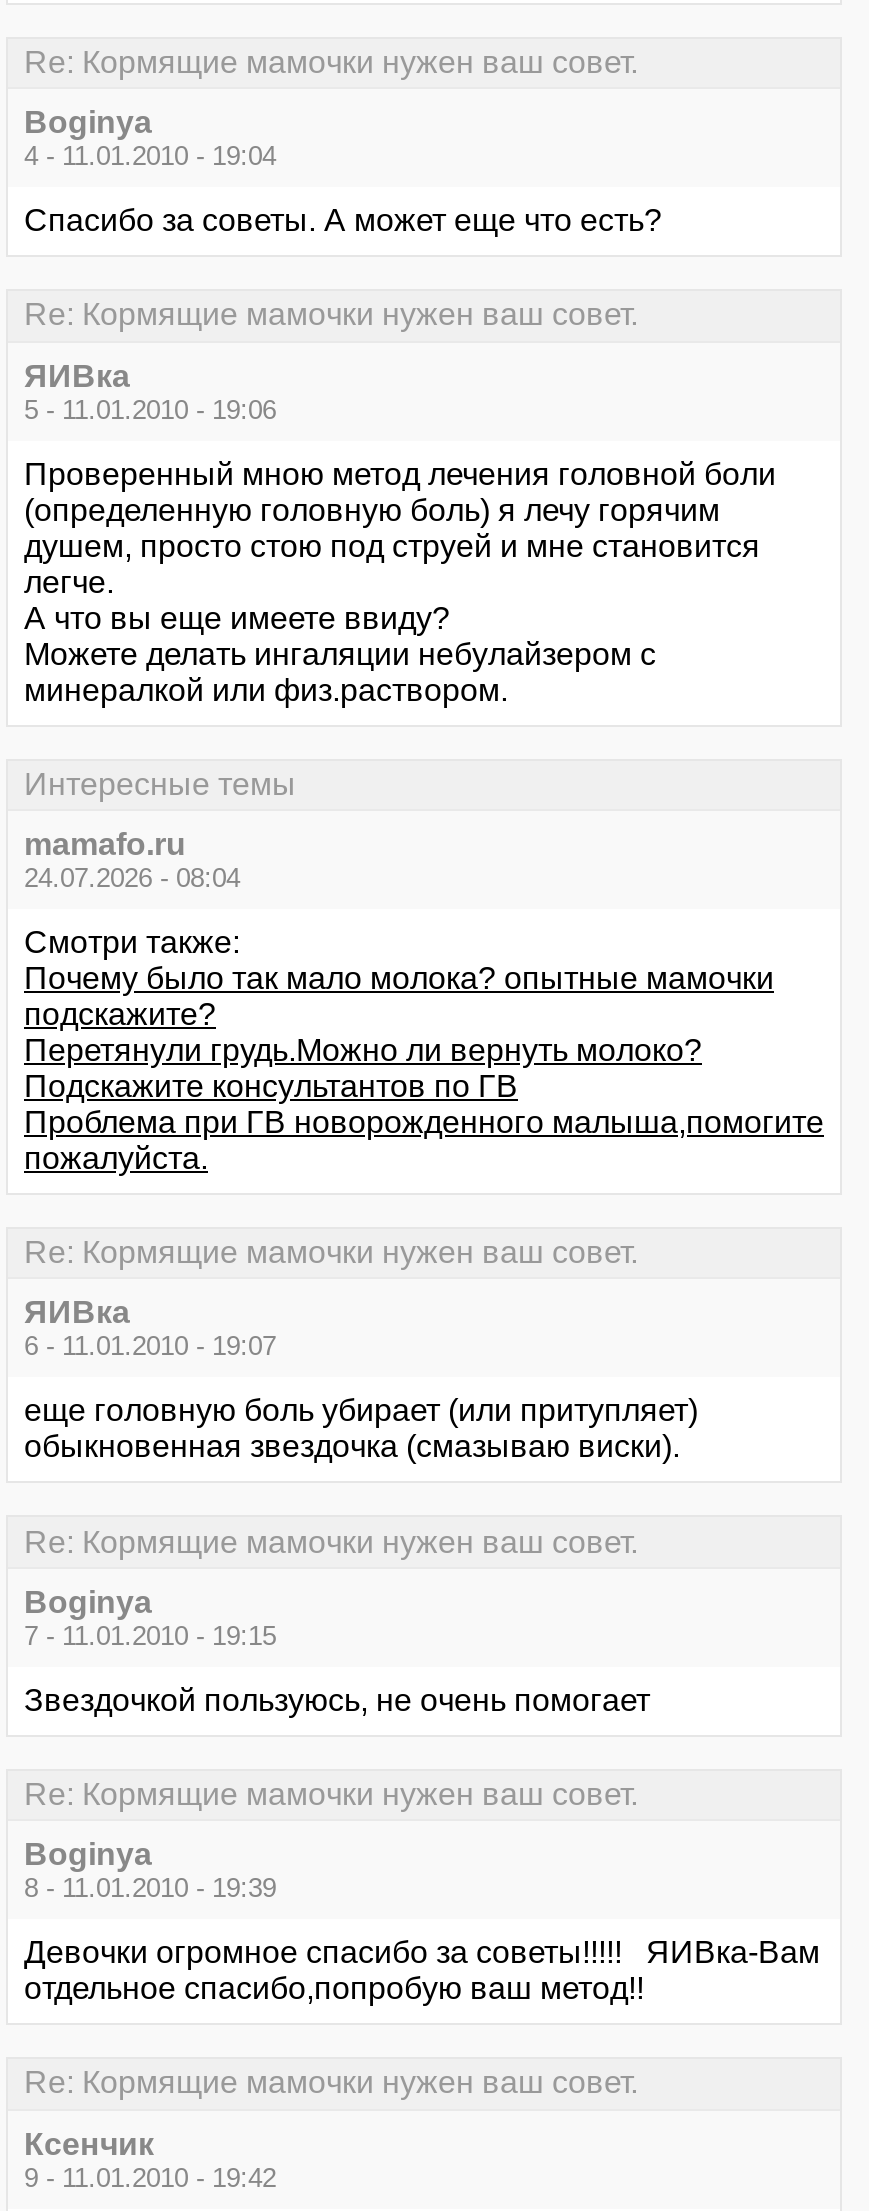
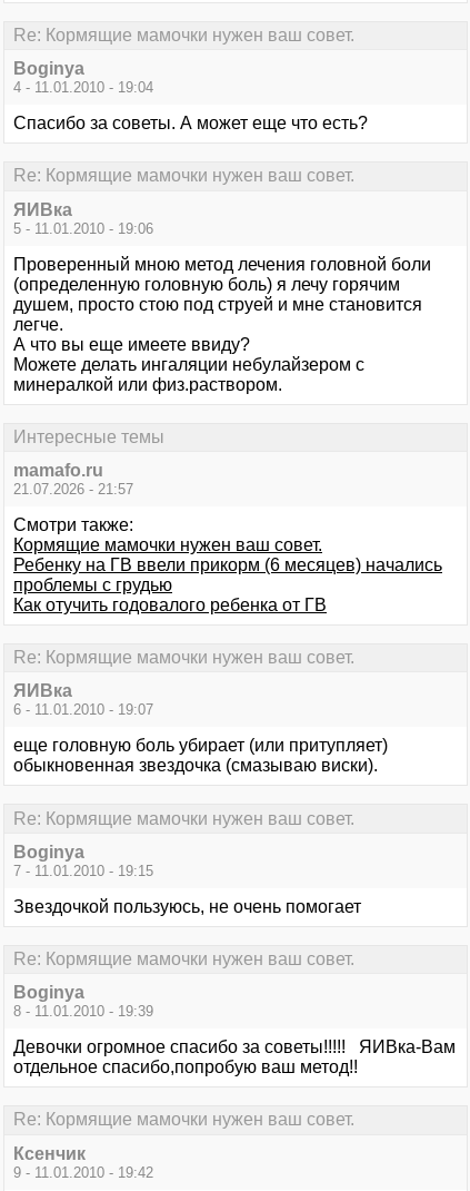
- 24.07.2026 - 08:04
+ 21.07.2026 - 21:57

- Почему было так мало молока? опытные мамочки
- подскажите?
- Перетянули грудь.Можно ли вернуть молоко?
- Подскажите консультантов по ГВ
- Проблема при ГВ новорожденного малыша,помогите
- пожалуйста.
+ Кормящие мамочки нужен ваш совет.
+ Ребенку на ГВ ввели прикорм (6 месяцев) начались
+ проблемы с грудью
+ Как отучить годовалого ребенка от ГВ
